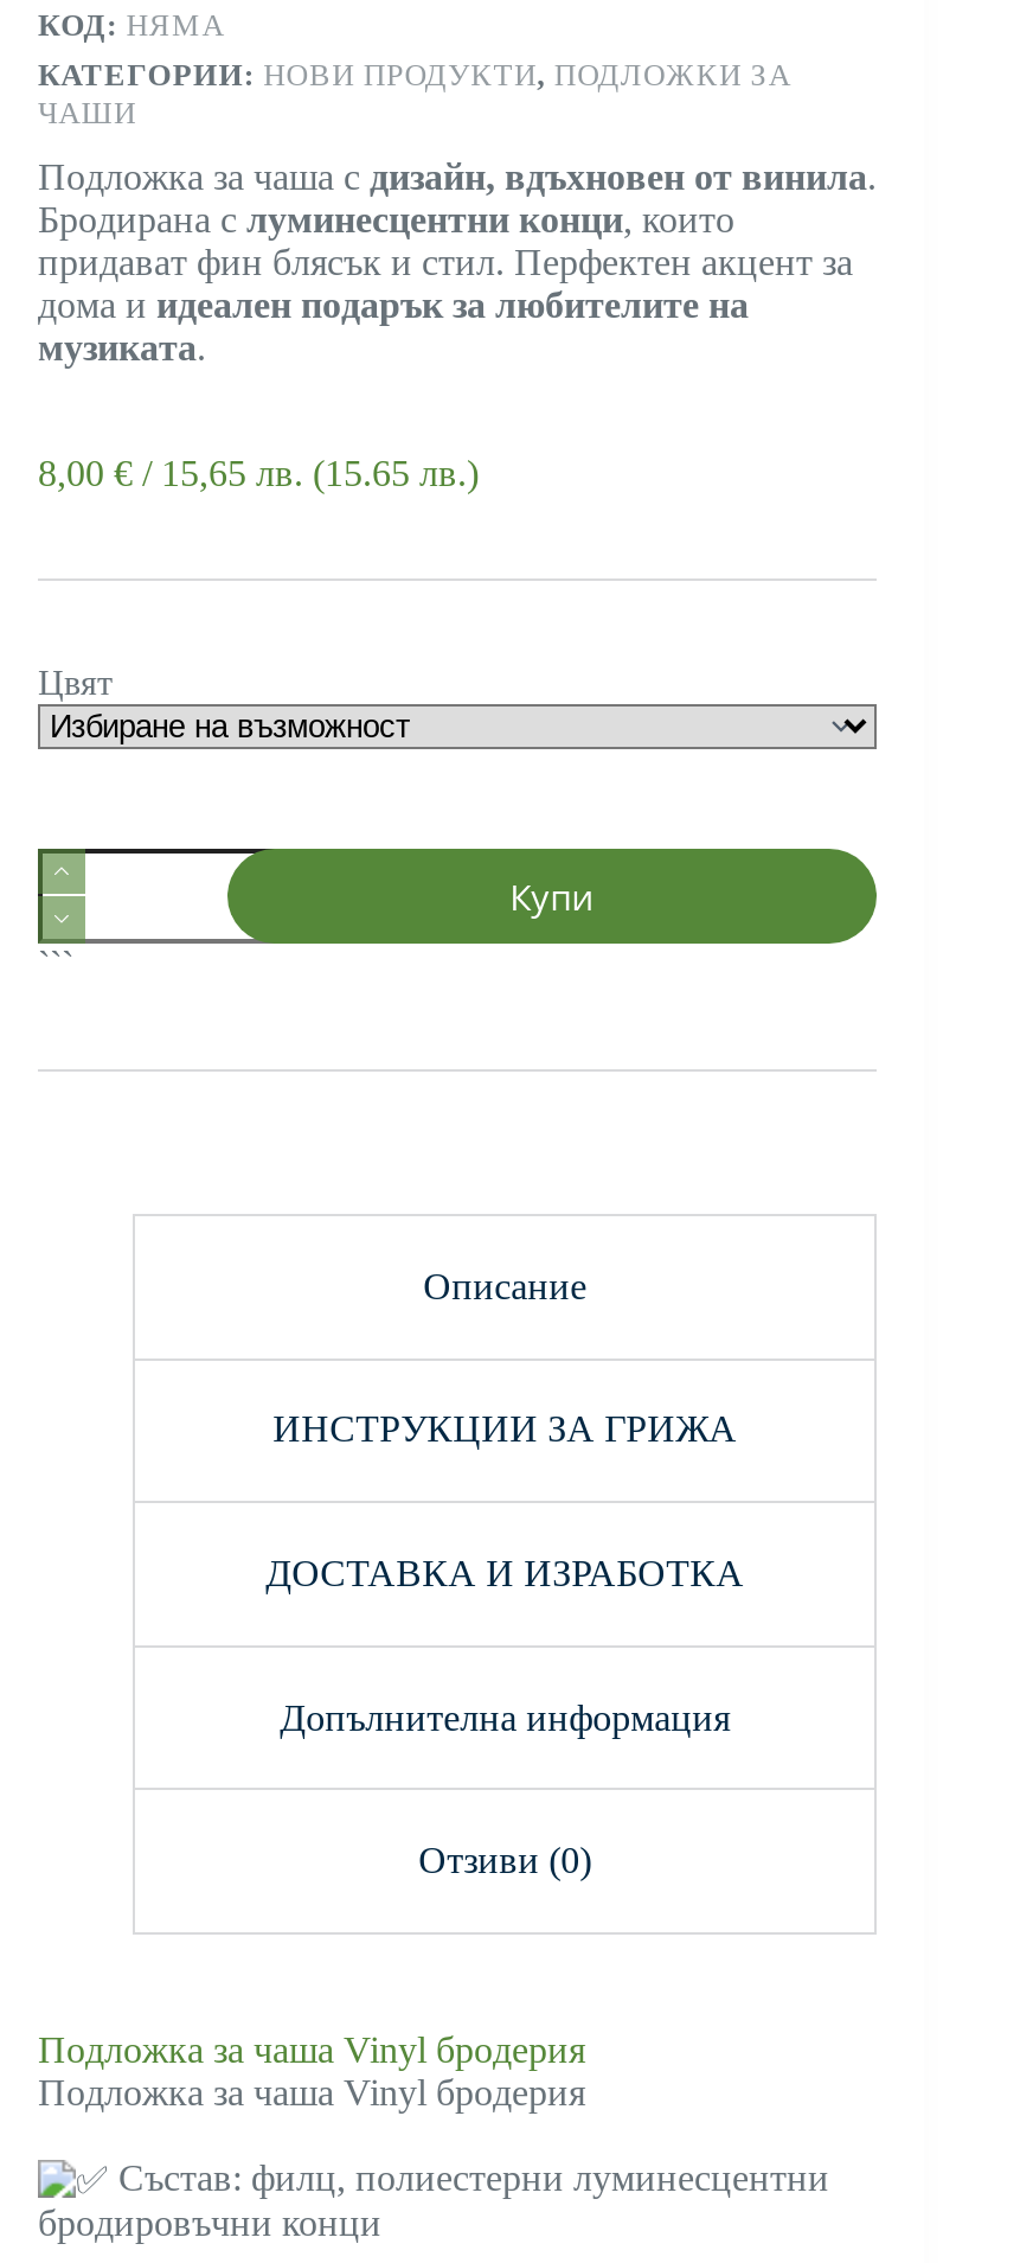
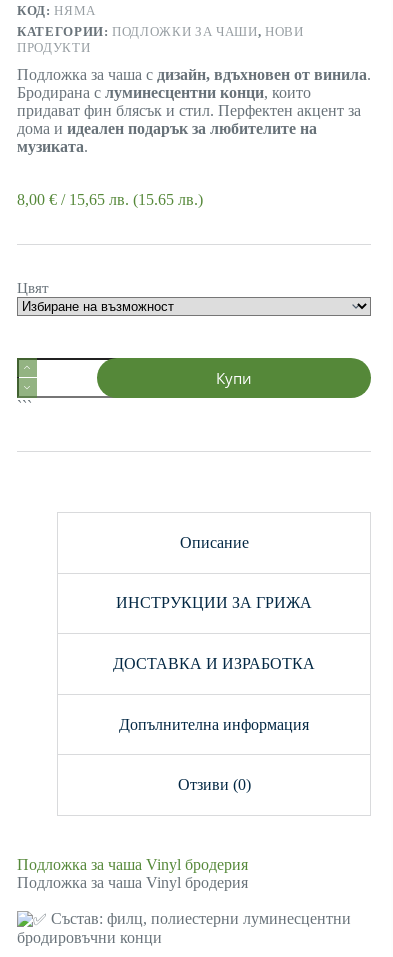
- КАТЕГОРИИ: НОВИ ПРОДУКТИ, ПОДЛОЖКИ ЗА
- ЧАШИ
+ КАТЕГОРИИ: ПОДЛОЖКИ ЗА ЧАШИ, НОВИ
+ ПРОДУКТИ
